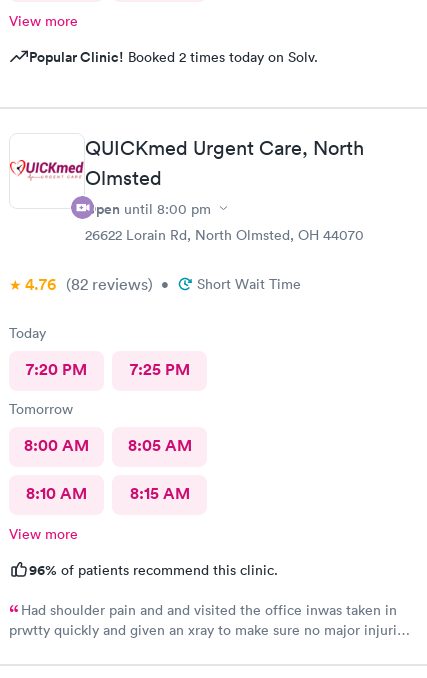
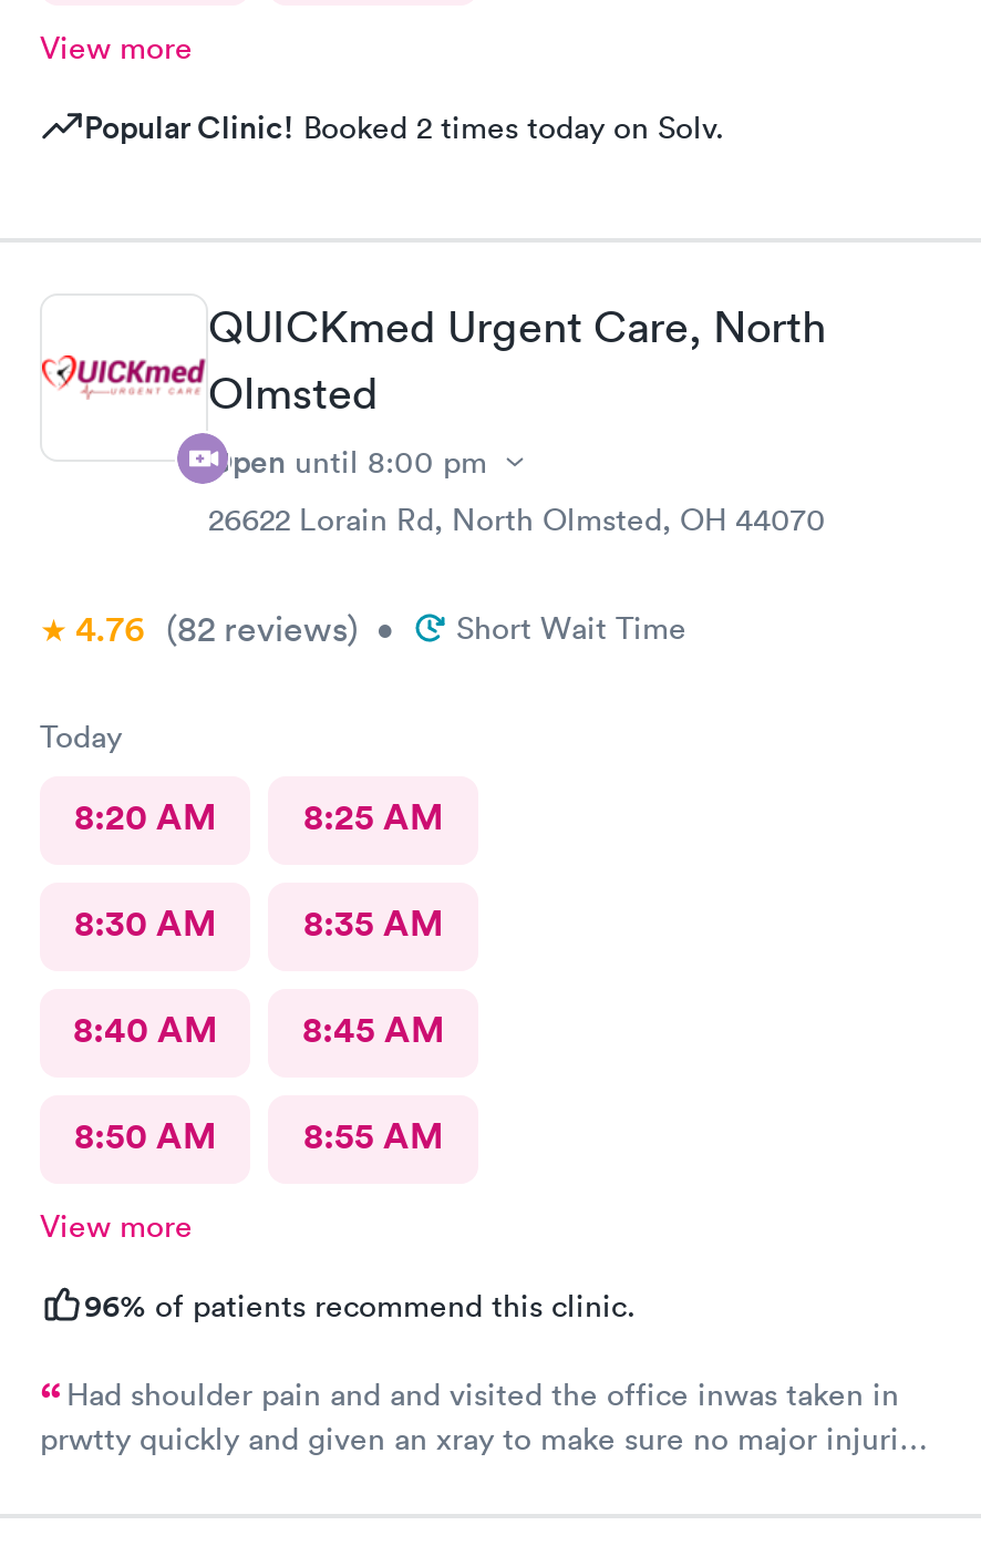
- 7:20 PM
- 7:25 PM
+ 8:20 AM
+ 8:25 AM

- Tomorrow
+ 8:30 AM
+ 8:35 AM

- 8:00 AM
- 8:05 AM
+ 8:40 AM
+ 8:45 AM

- 8:10 AM
- 8:15 AM
+ 8:50 AM
+ 8:55 AM
